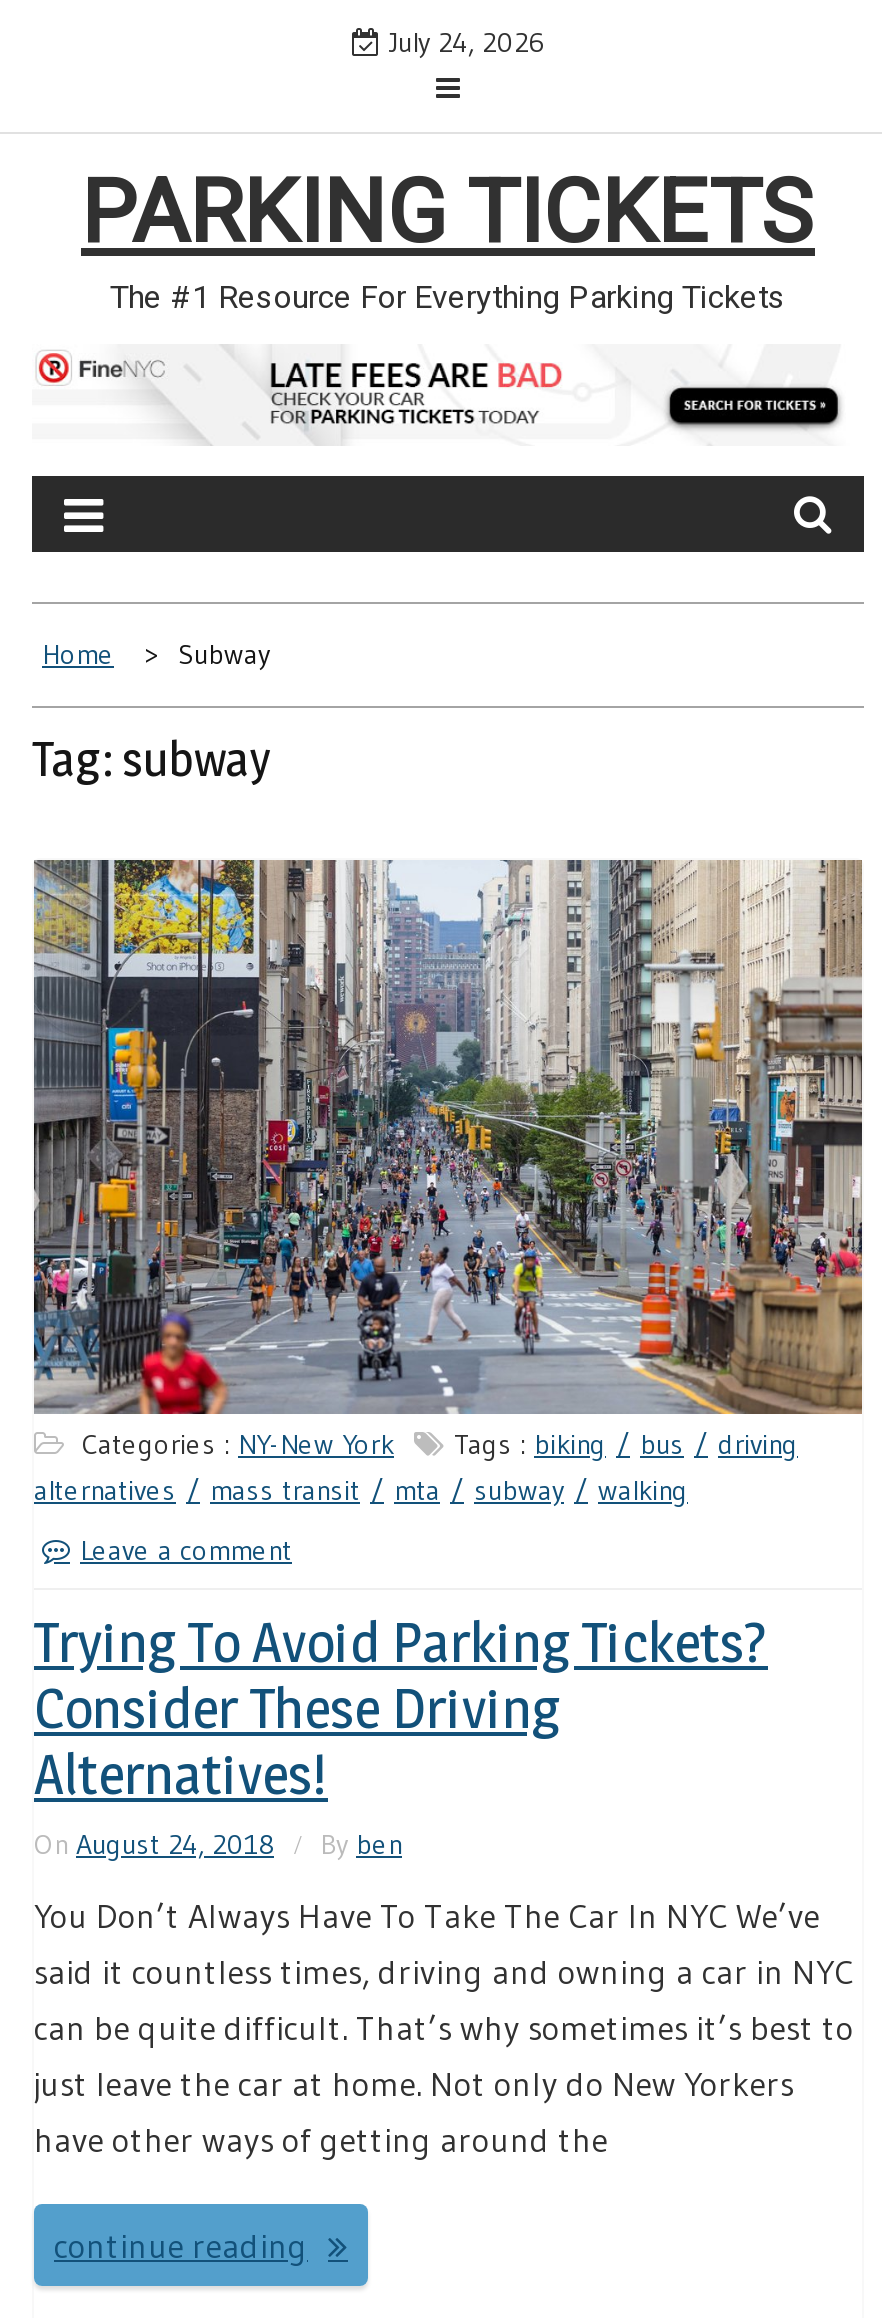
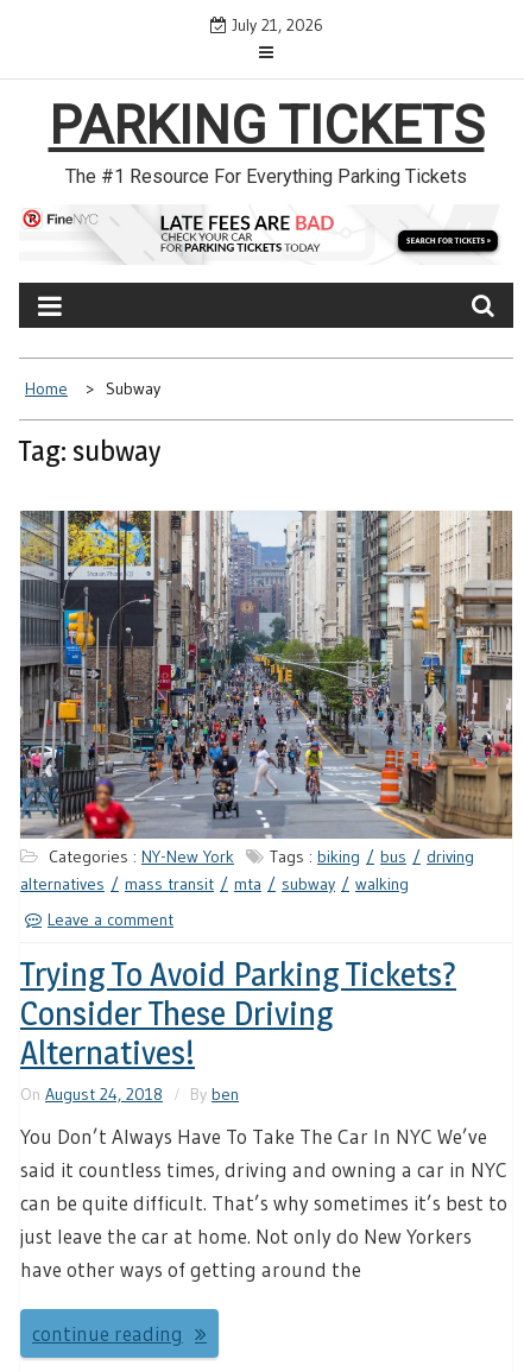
- July 24, 2026
+ July 21, 2026
